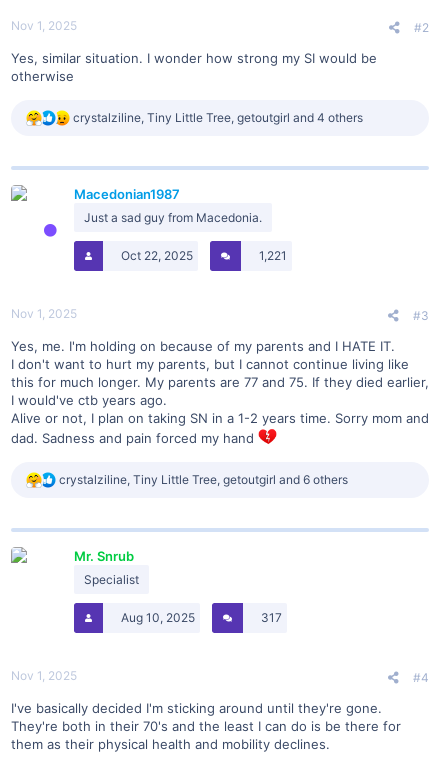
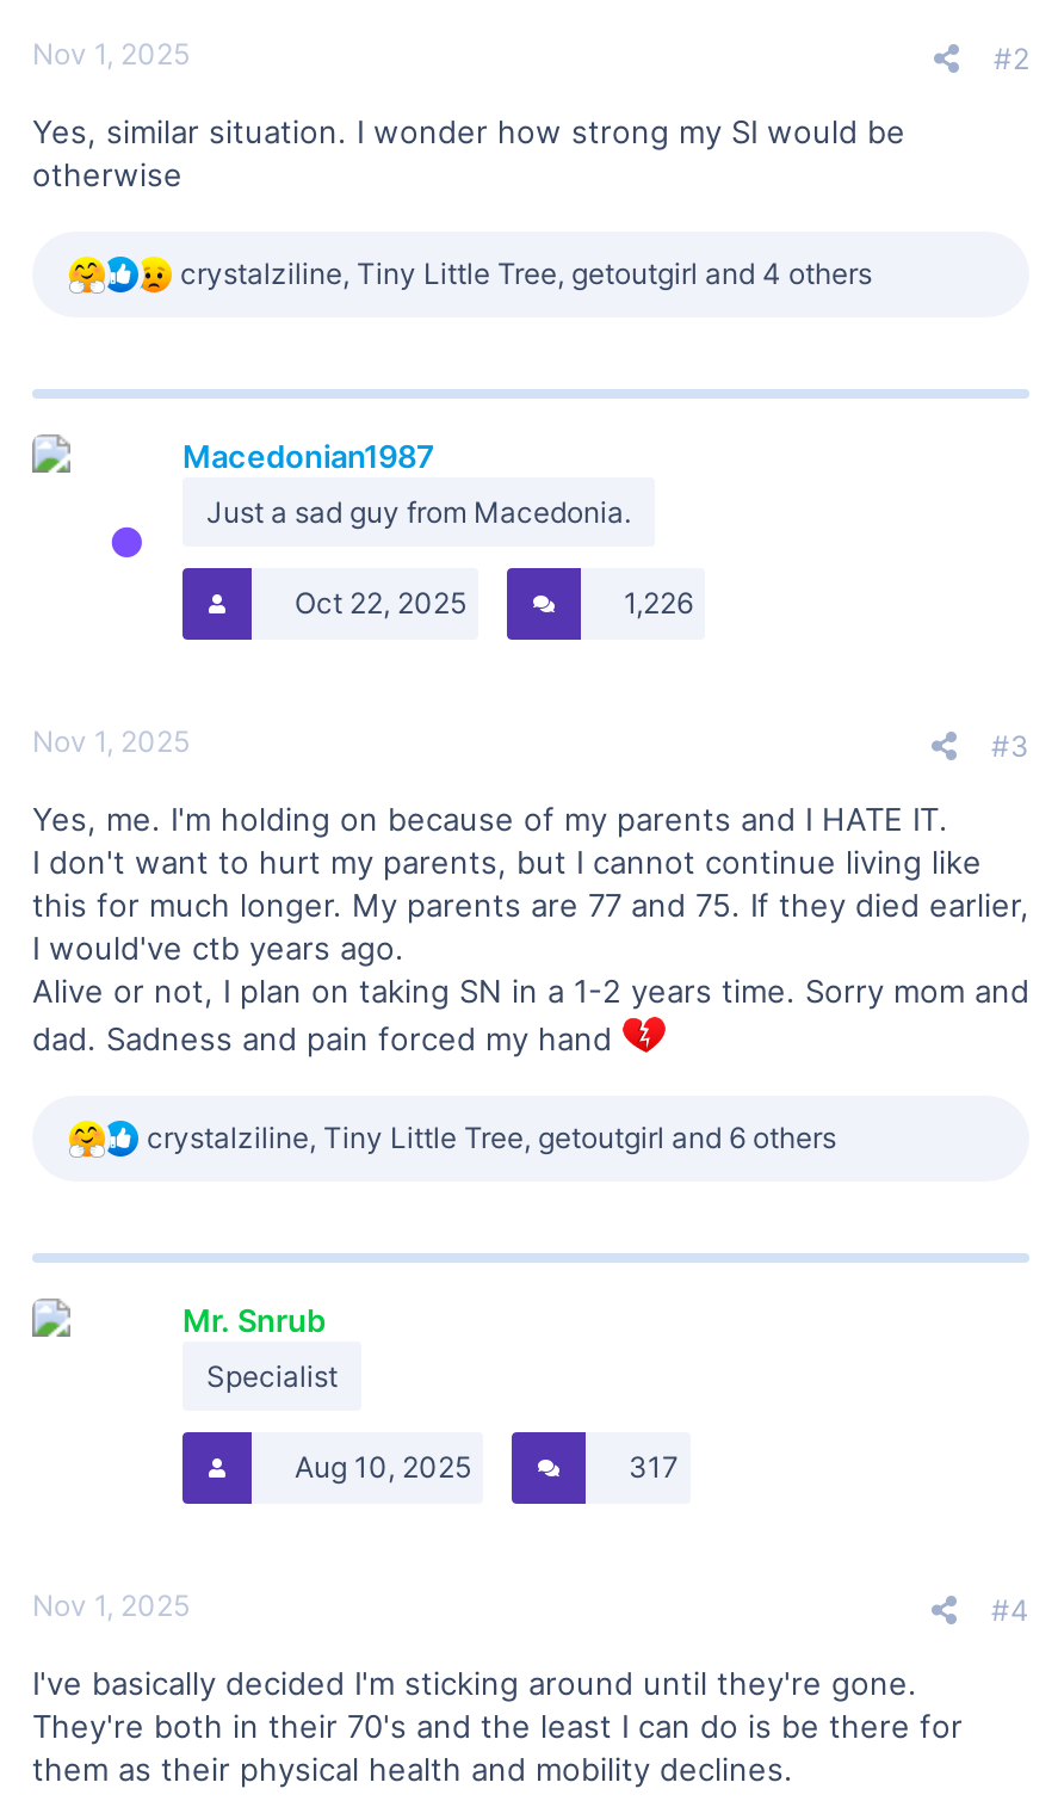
- 1,221
+ 1,226
